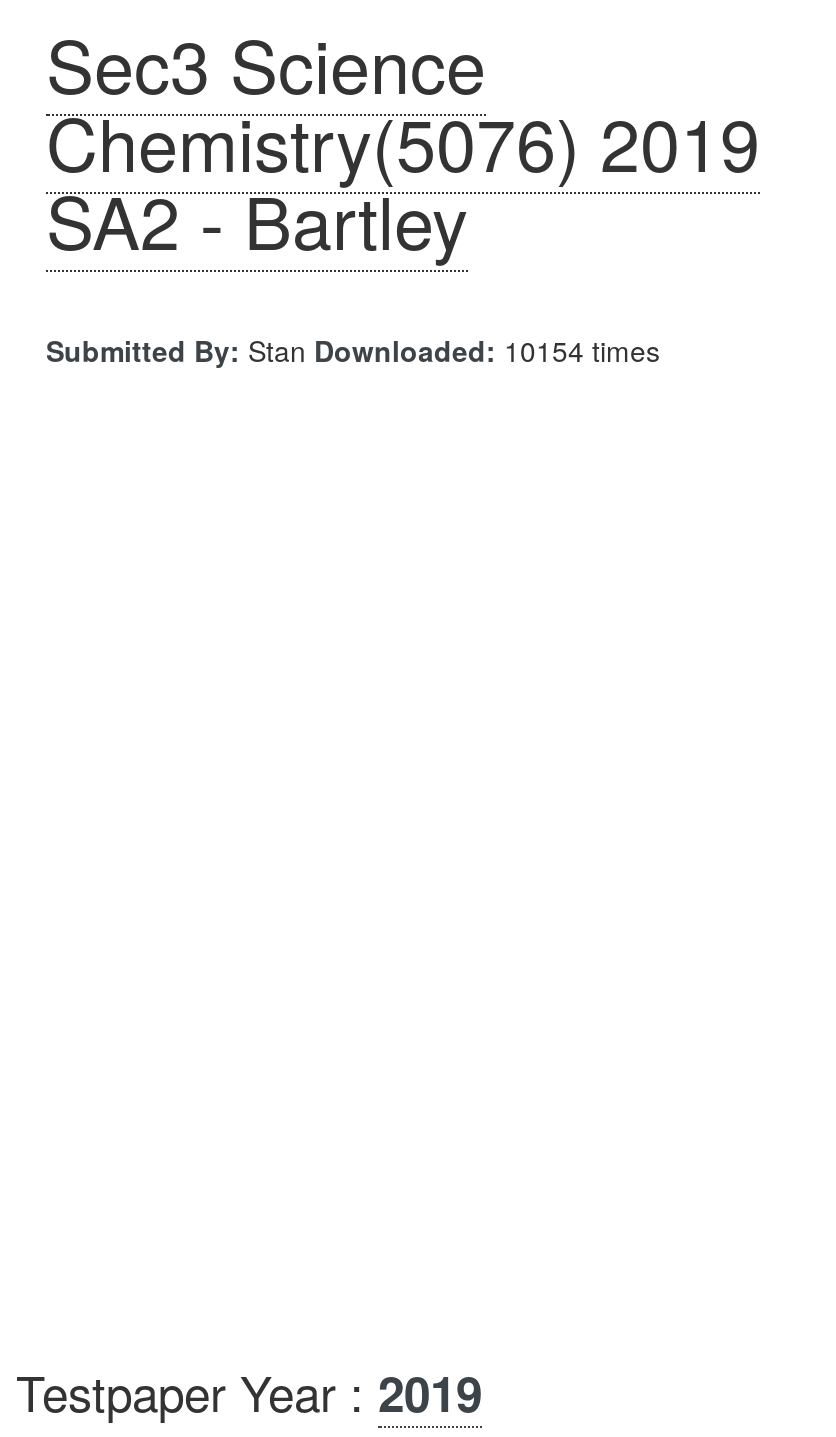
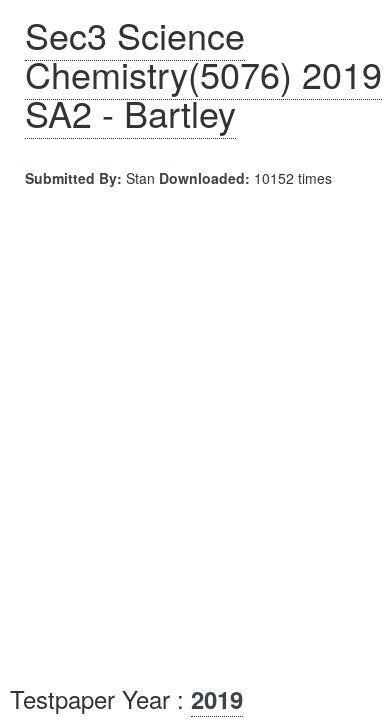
- Submitted By: Stan Downloaded: 10154 times
+ Submitted By: Stan Downloaded: 10152 times
